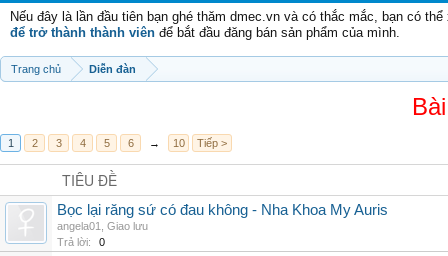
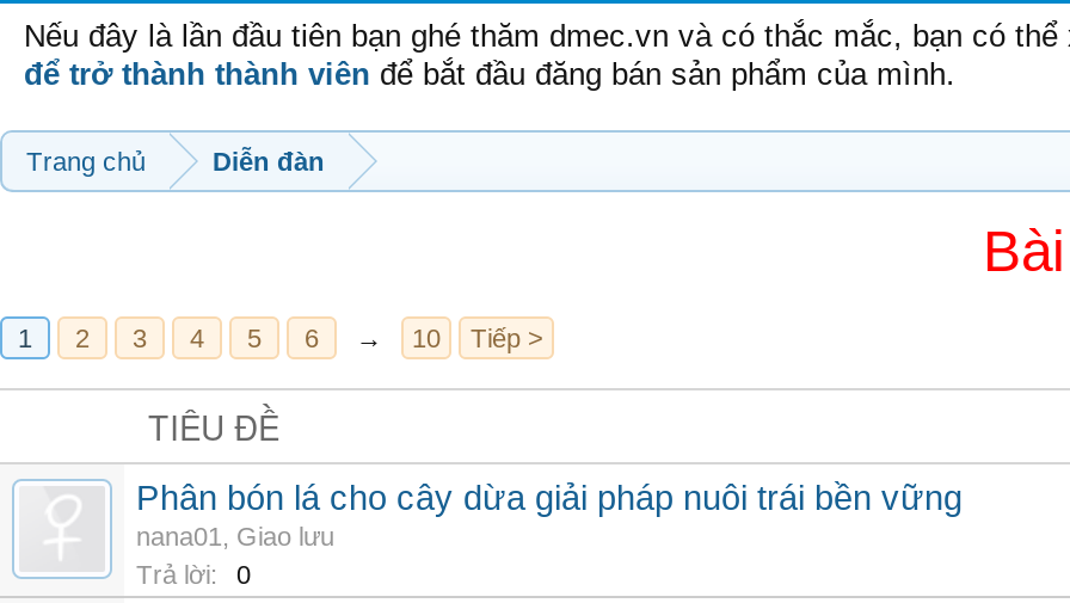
- Bọc lại răng sứ có đau không - Nha Khoa My Auris
- angela01, Giao lưu
+ Phân bón lá cho cây dừa giải pháp nuôi trái bền vững
+ nana01, Giao lưu
